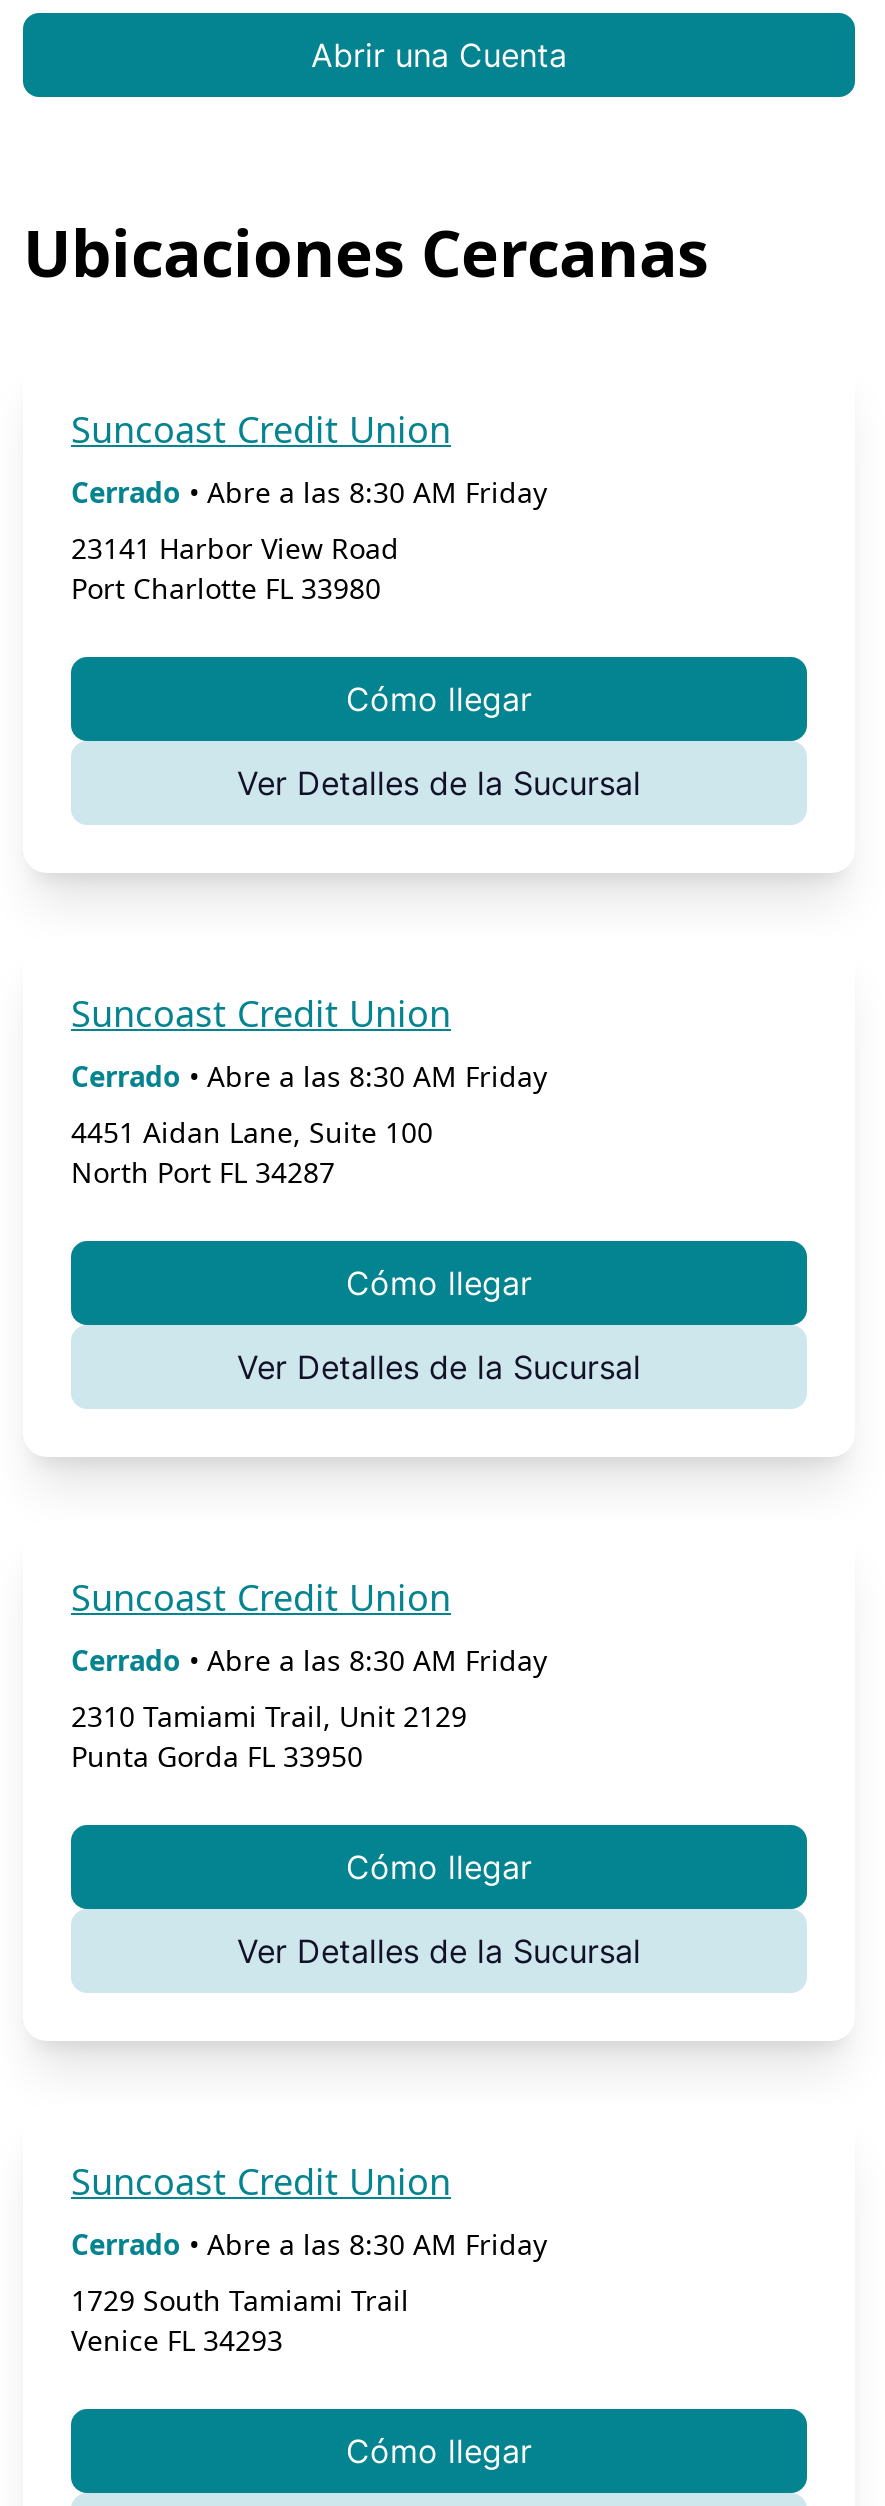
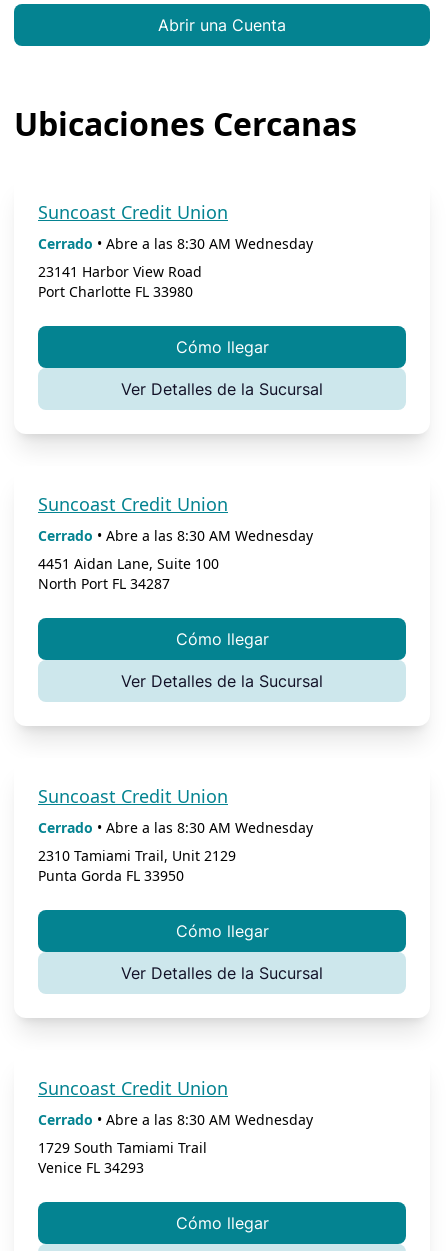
- Cerrado • Abre a las 8:30 AM Friday
+ Cerrado • Abre a las 8:30 AM Wednesday

- Cerrado • Abre a las 8:30 AM Friday
+ Cerrado • Abre a las 8:30 AM Wednesday

- Cerrado • Abre a las 8:30 AM Friday
+ Cerrado • Abre a las 8:30 AM Wednesday

- Cerrado • Abre a las 8:30 AM Friday
+ Cerrado • Abre a las 8:30 AM Wednesday
